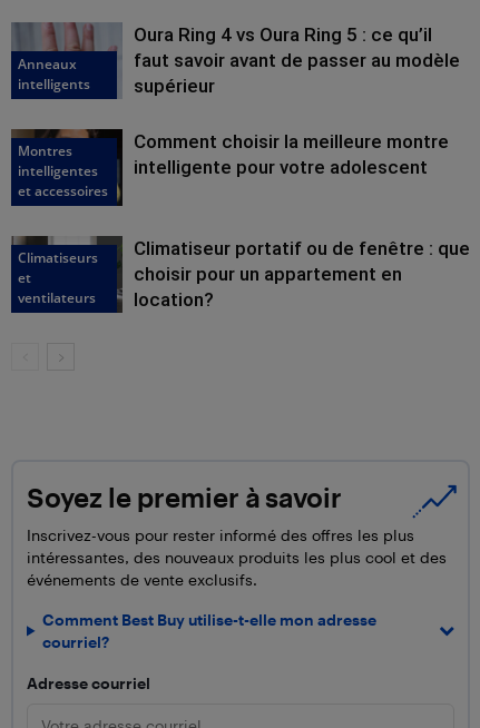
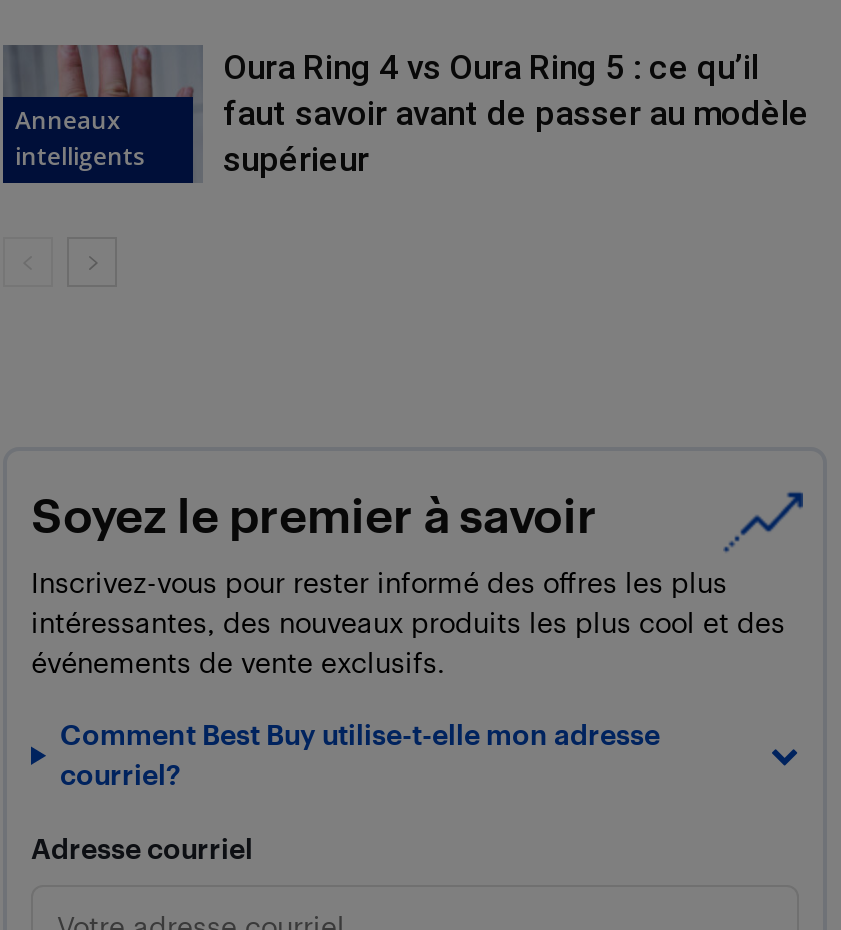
- Comment choisir la meilleure montre
- intelligente pour votre adolescent

- Montres
- intelligentes
- et accessoires

- Climatiseur portatif ou de fenêtre : que
- choisir pour un appartement en
- location?

- Climatiseurs
- et
- ventilateurs
